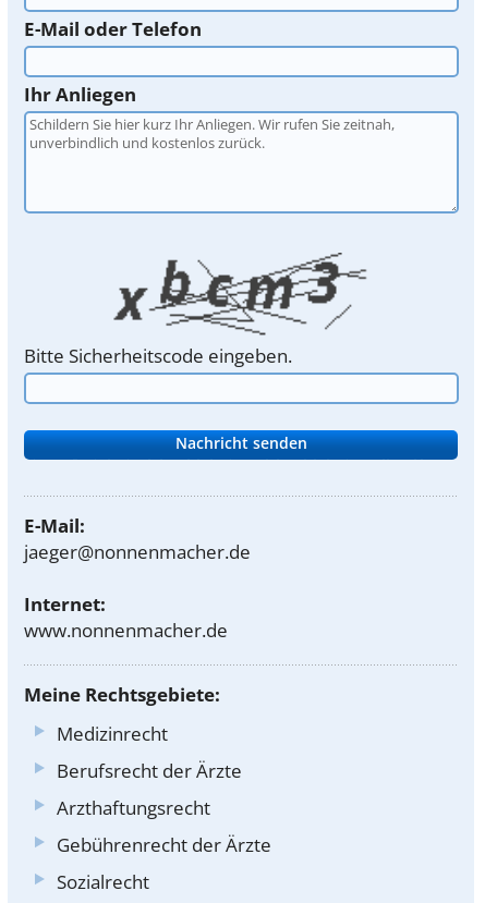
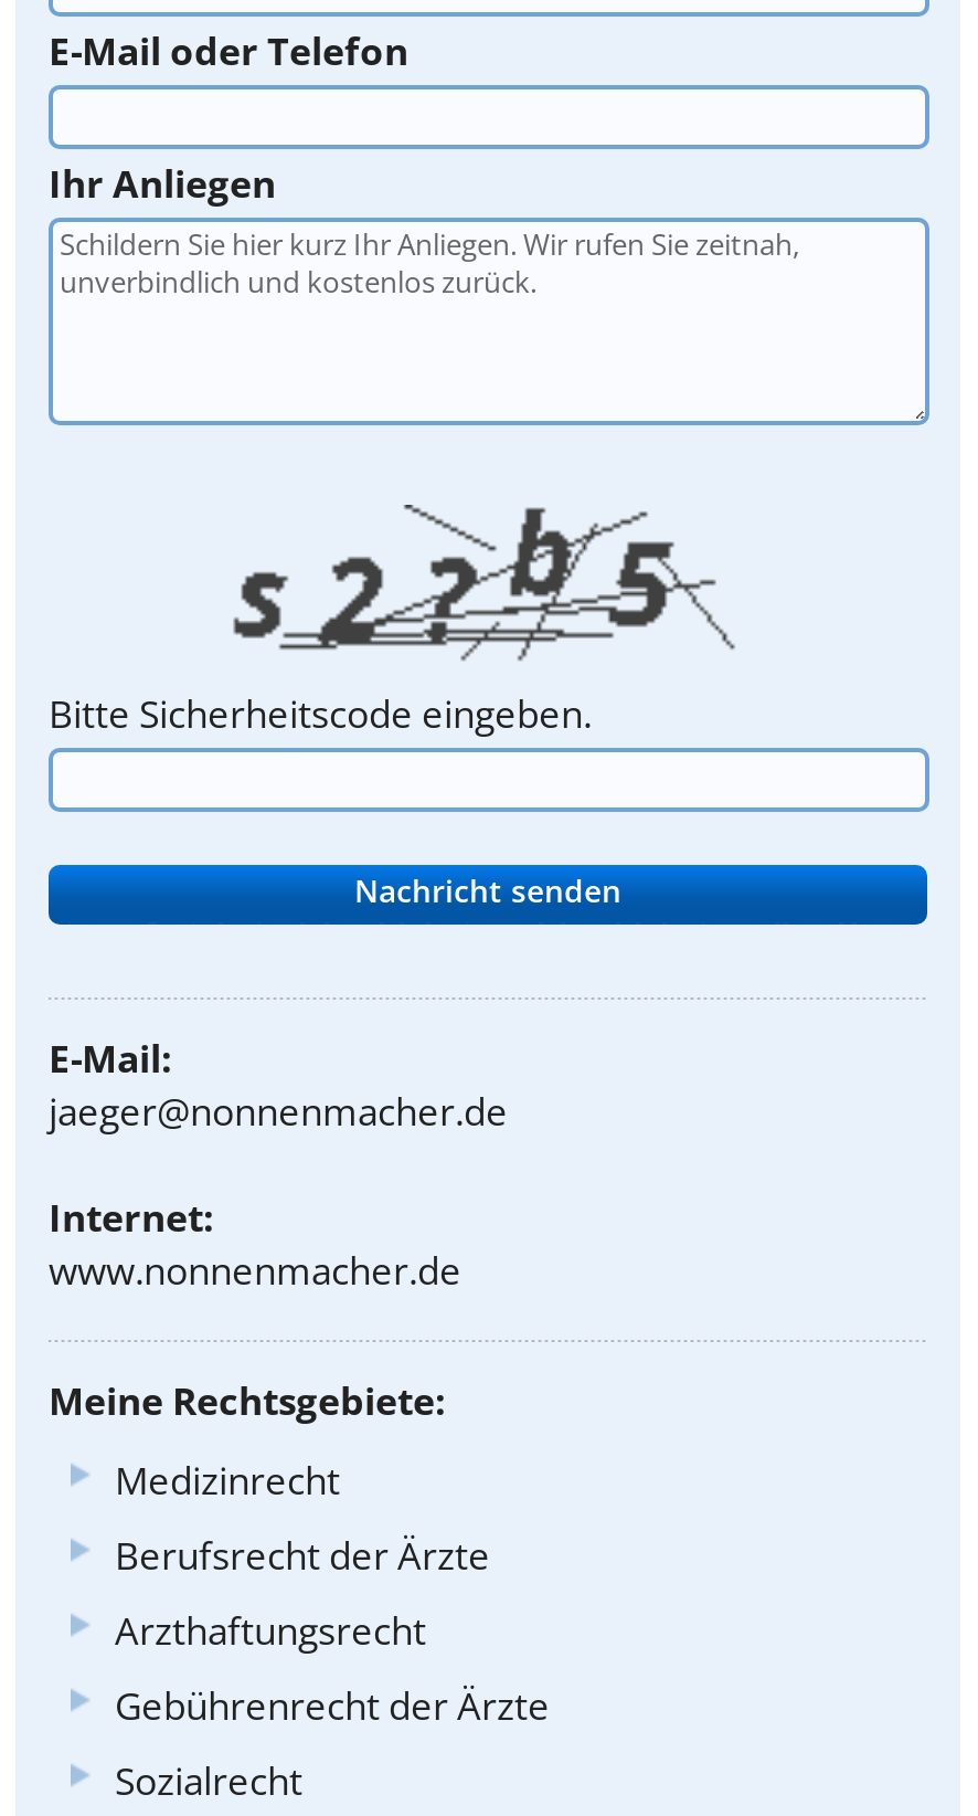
- [image]
+ [image]
